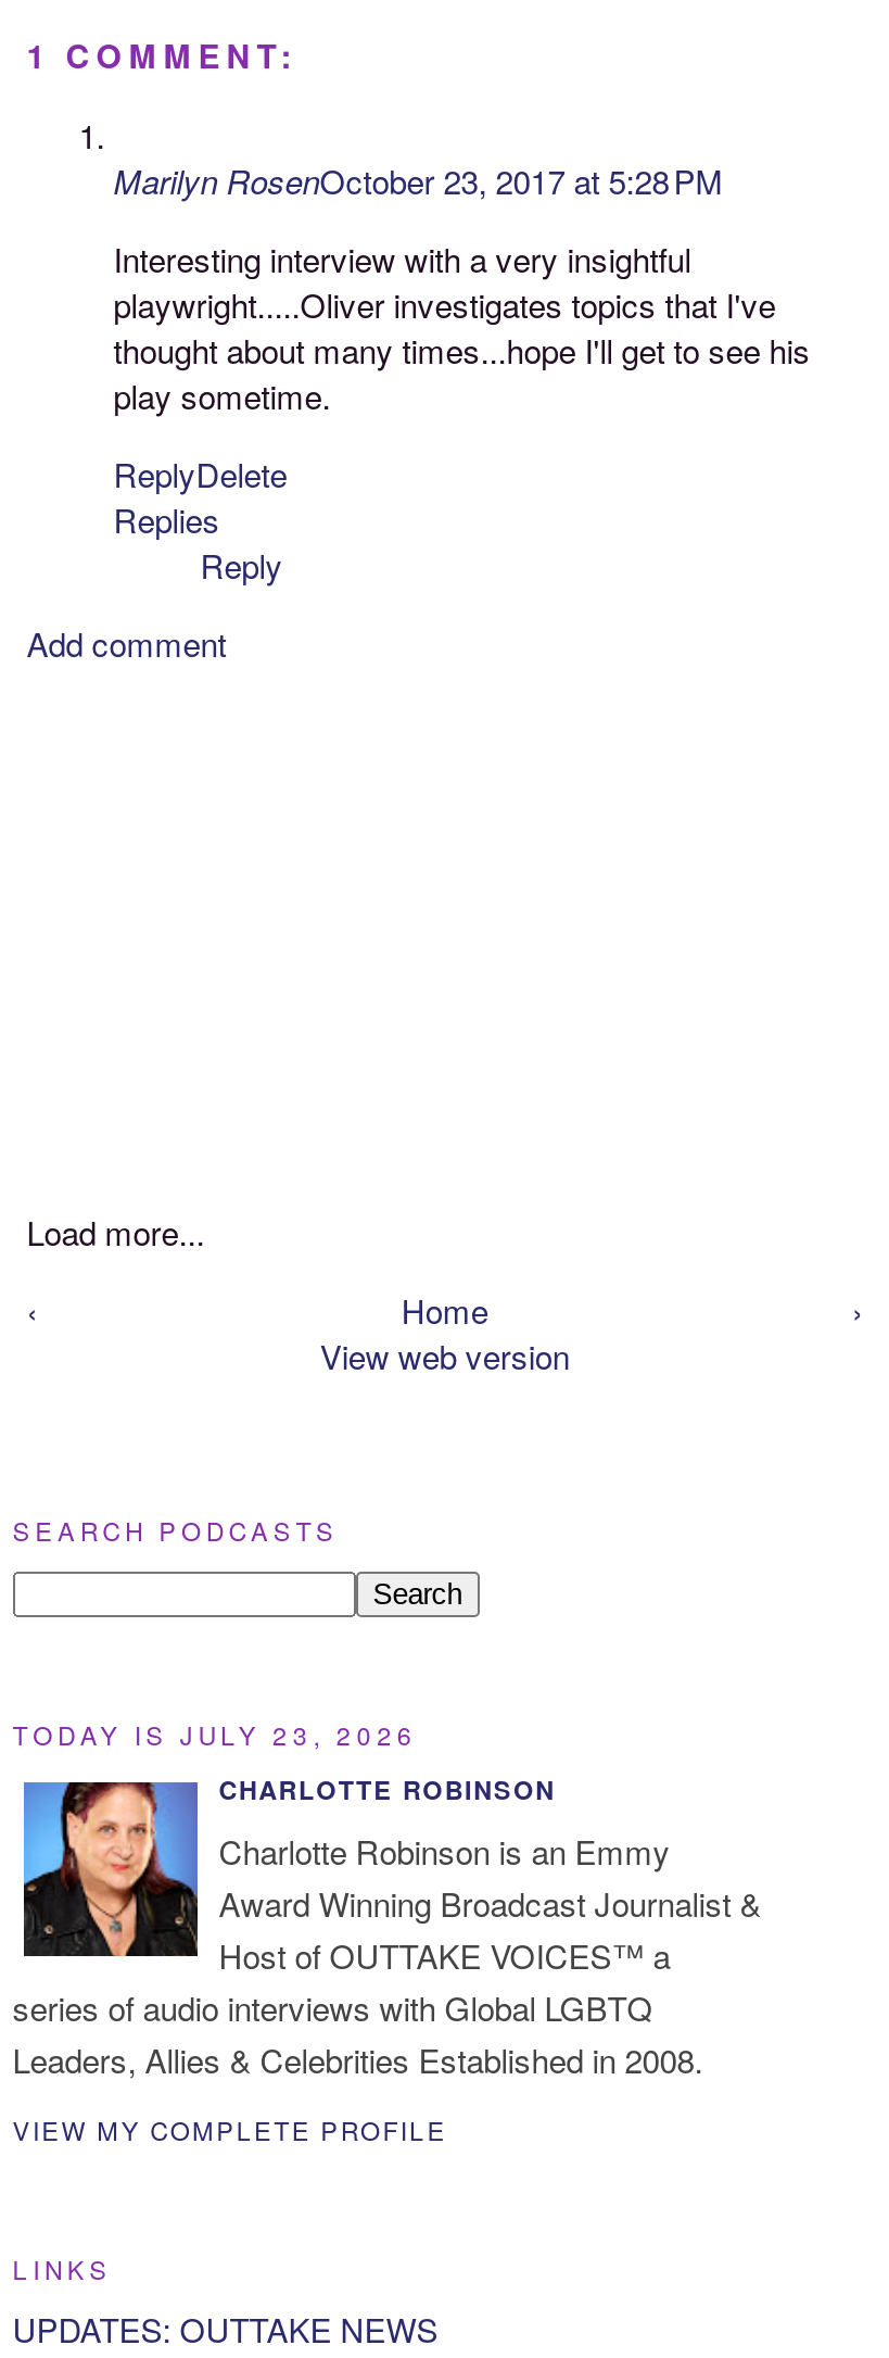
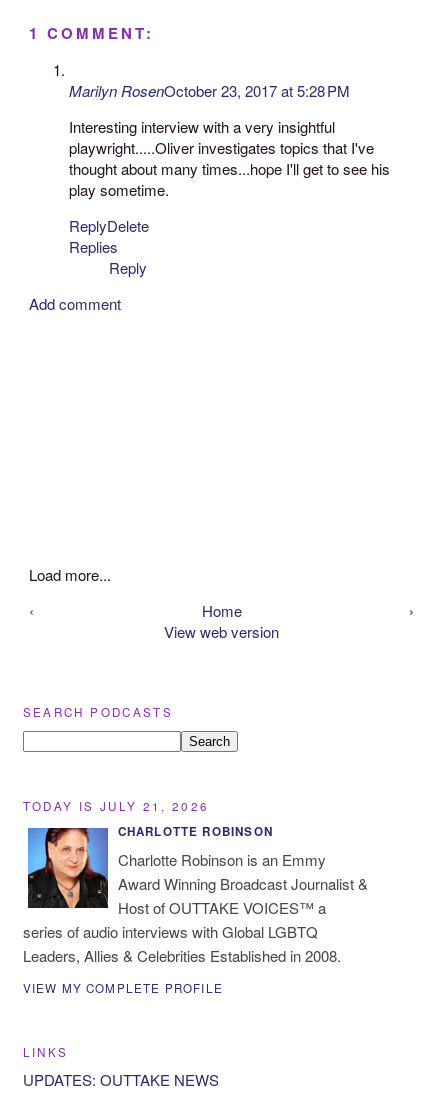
- TODAY IS JULY 23, 2026
+ TODAY IS JULY 21, 2026
